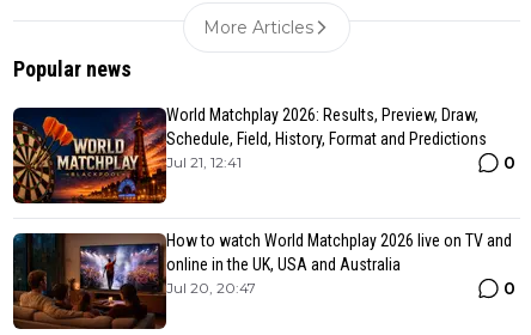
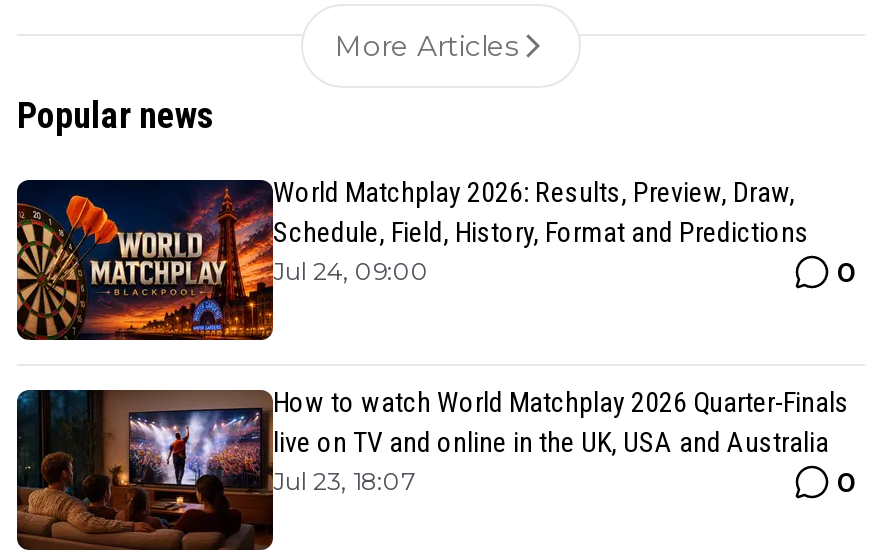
- Jul 21, 12:41
+ Jul 24, 09:00

- How to watch World Matchplay 2026 live on TV and
- online in the UK, USA and Australia
- Jul 20, 20:47
+ How to watch World Matchplay 2026 Quarter-Finals
+ live on TV and online in the UK, USA and Australia
+ Jul 23, 18:07
